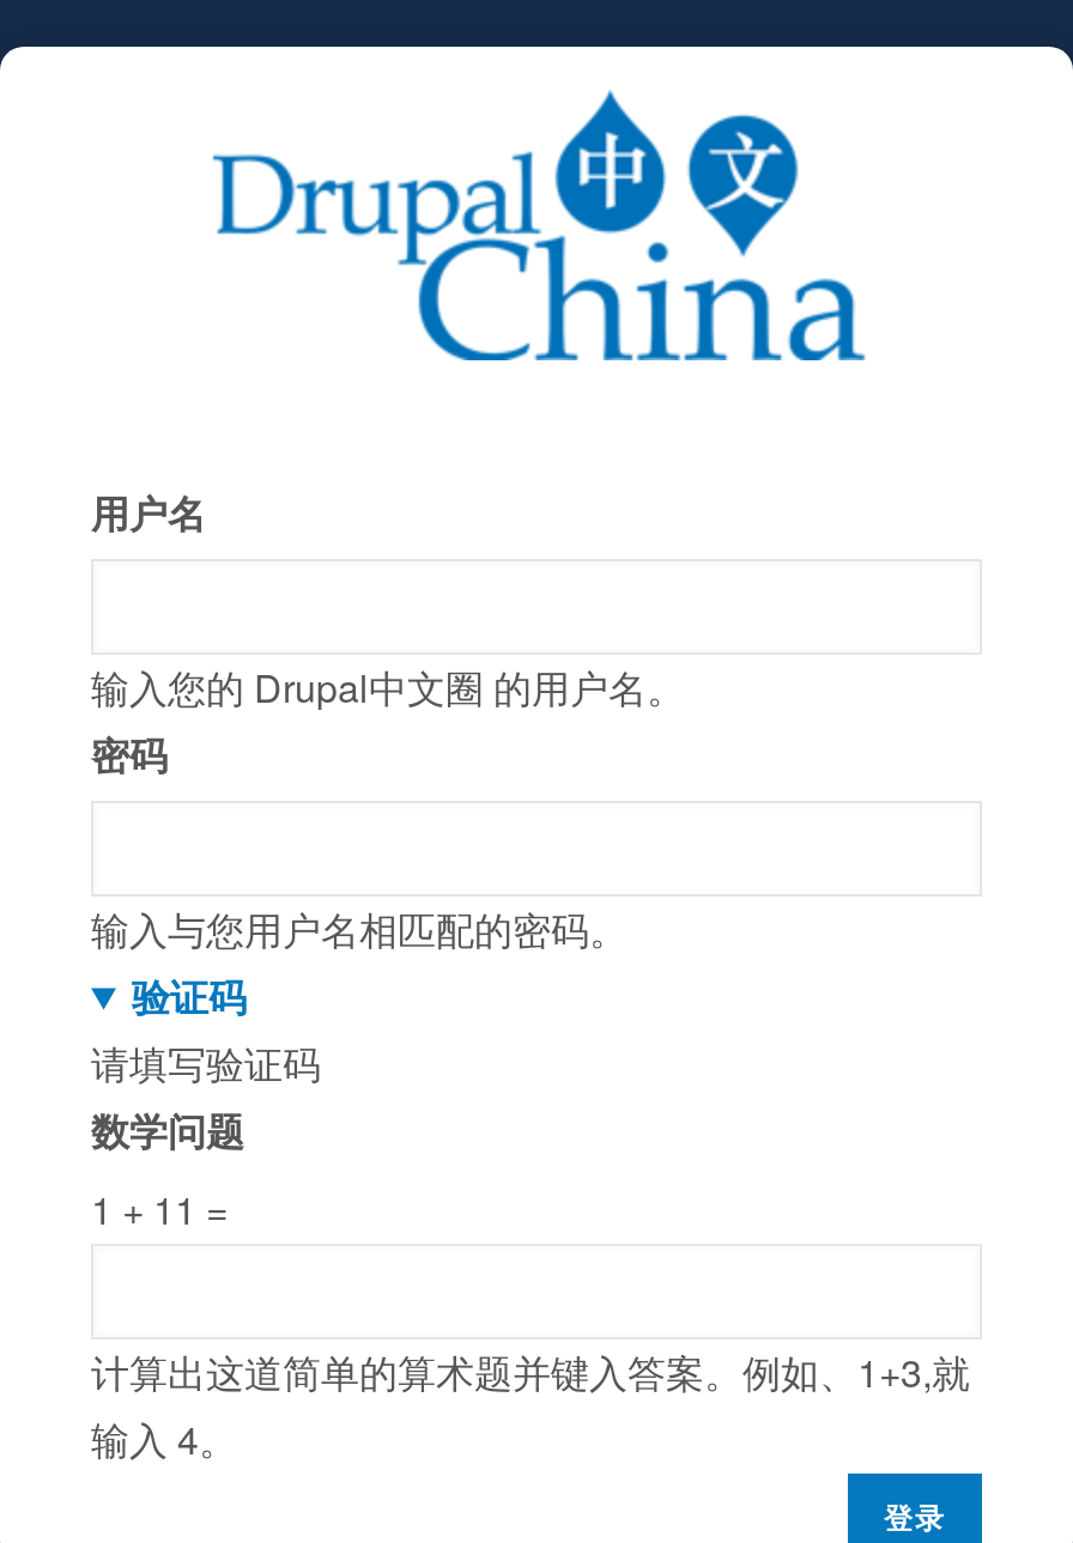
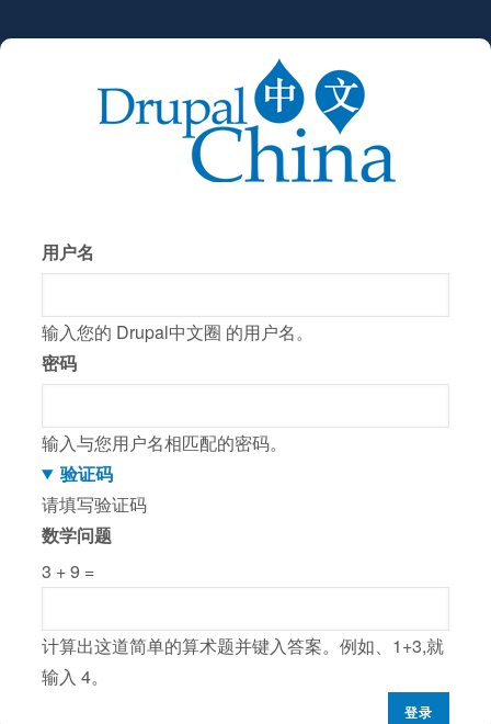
- 1 + 11 =
+ 3 + 9 =
